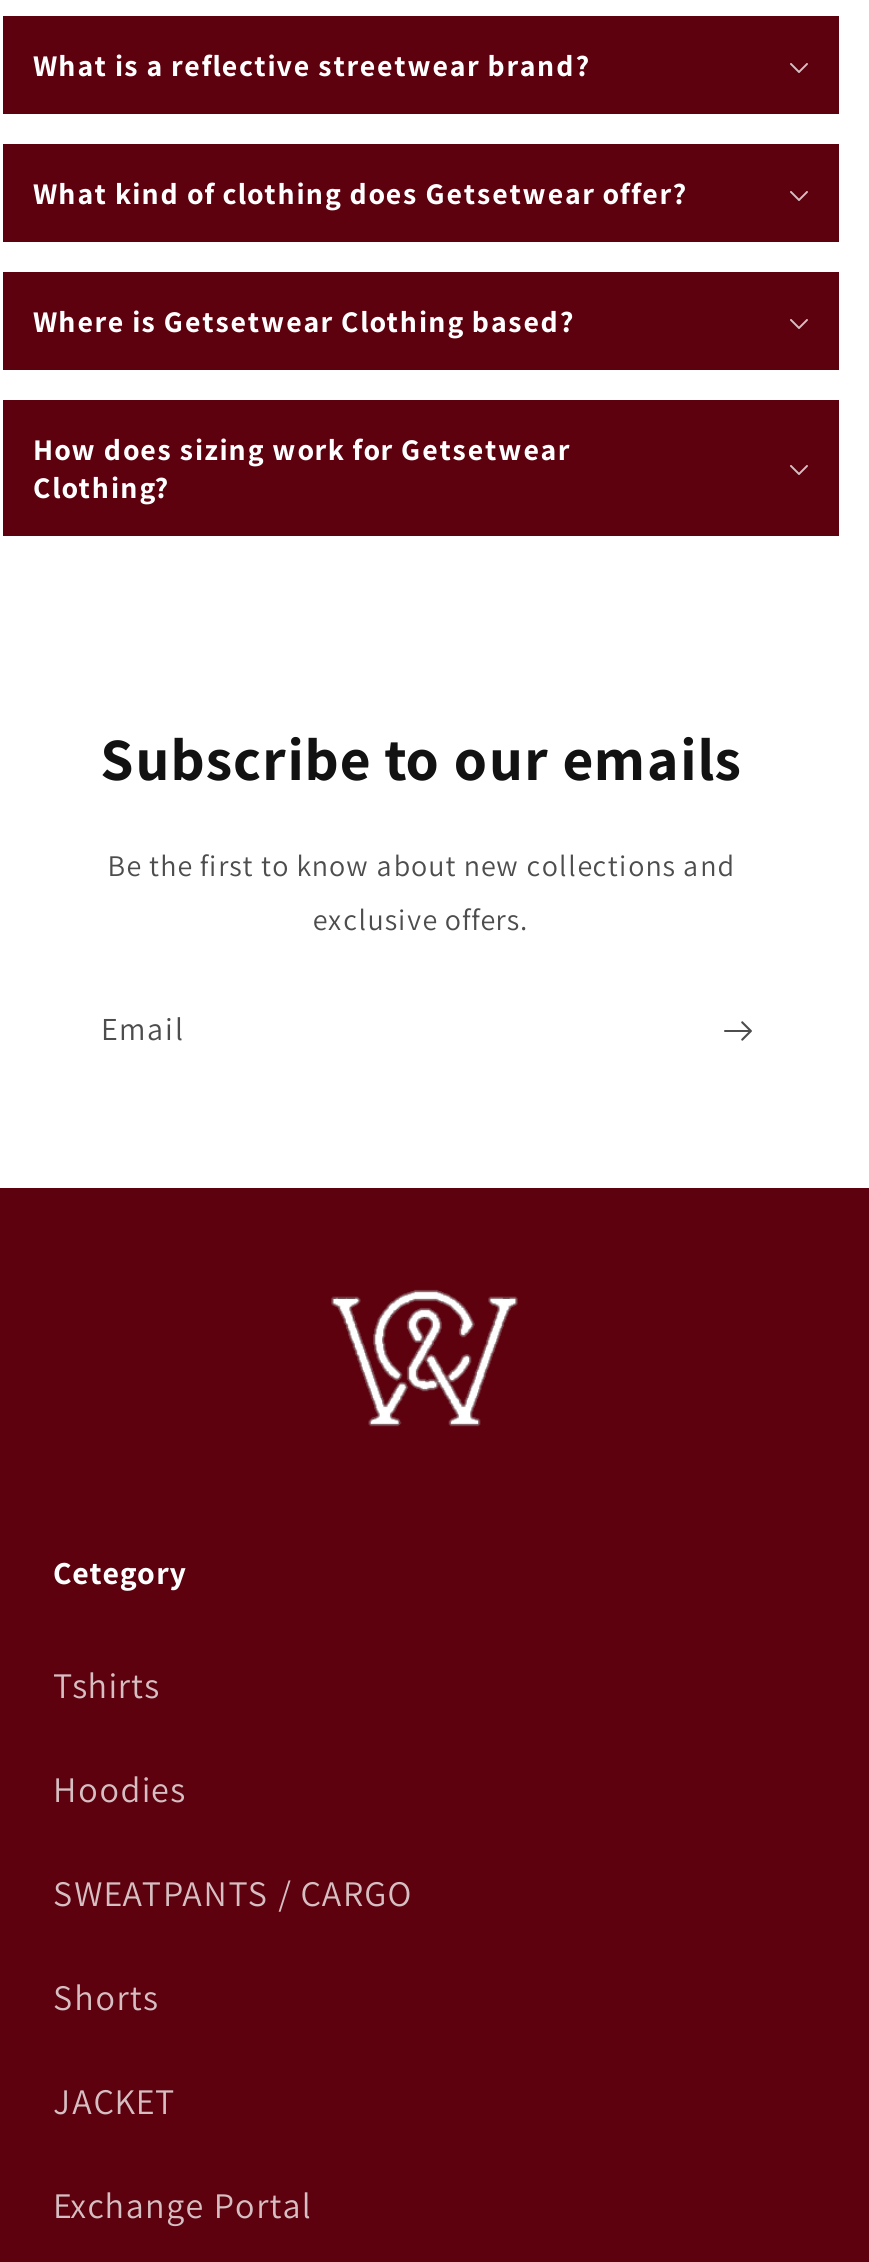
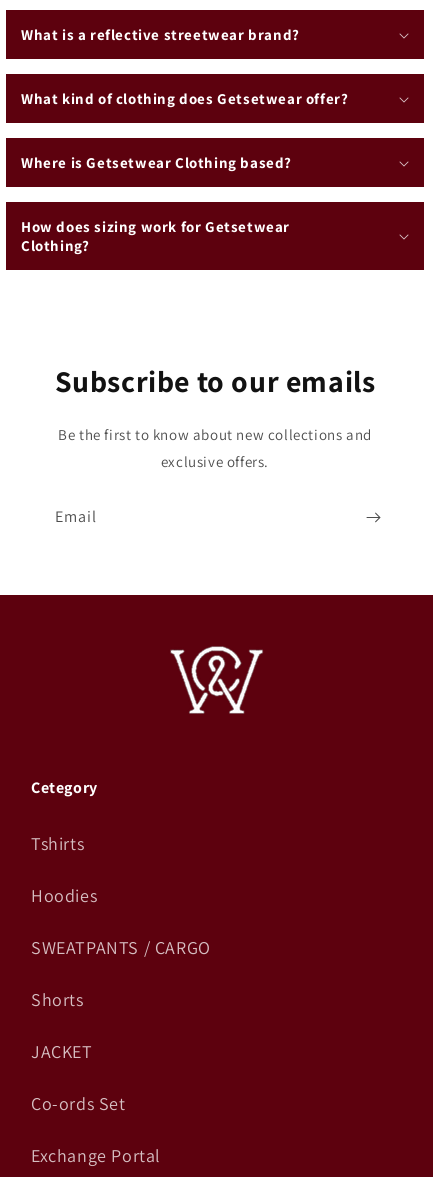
+ Co-ords Set
